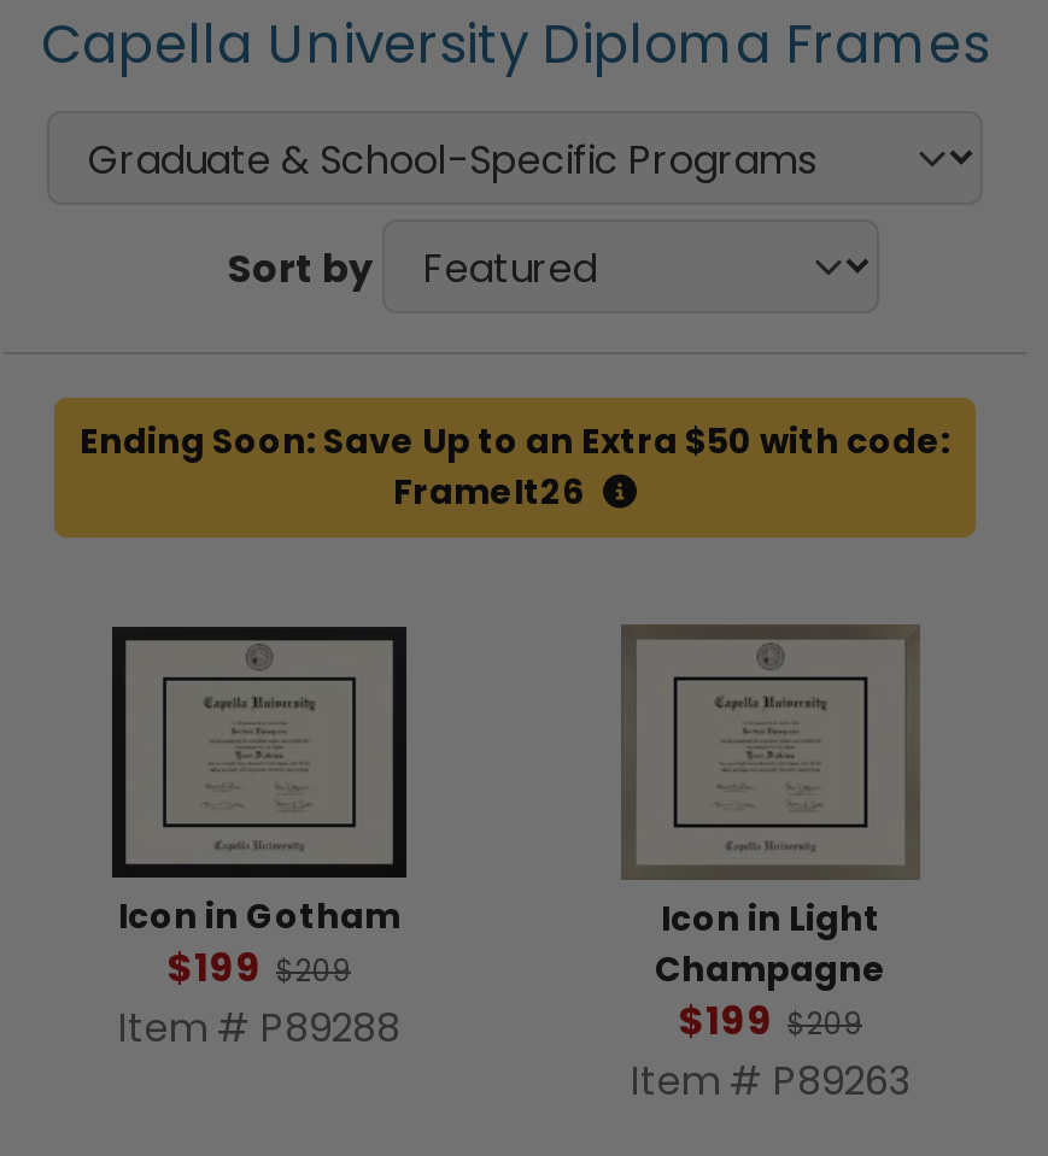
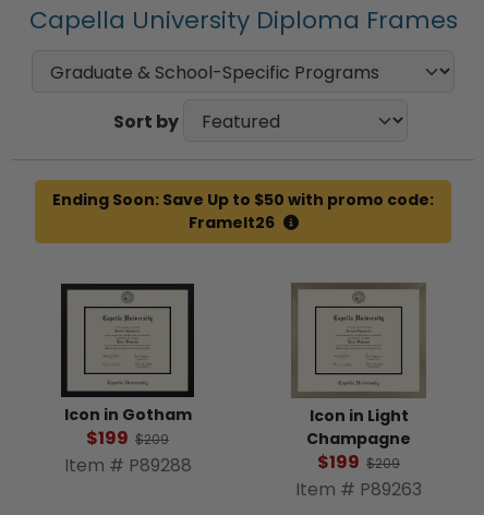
- Ending Soon: Save Up to an Extra $50 with code:
+ Ending Soon: Save Up to $50 with promo code:
